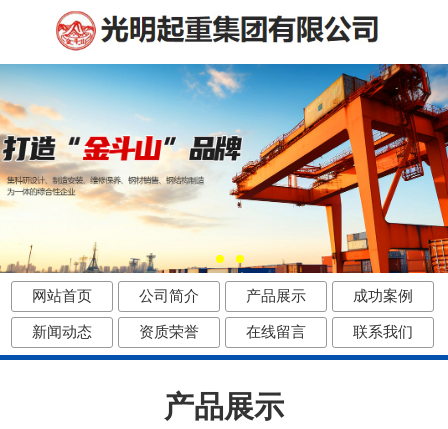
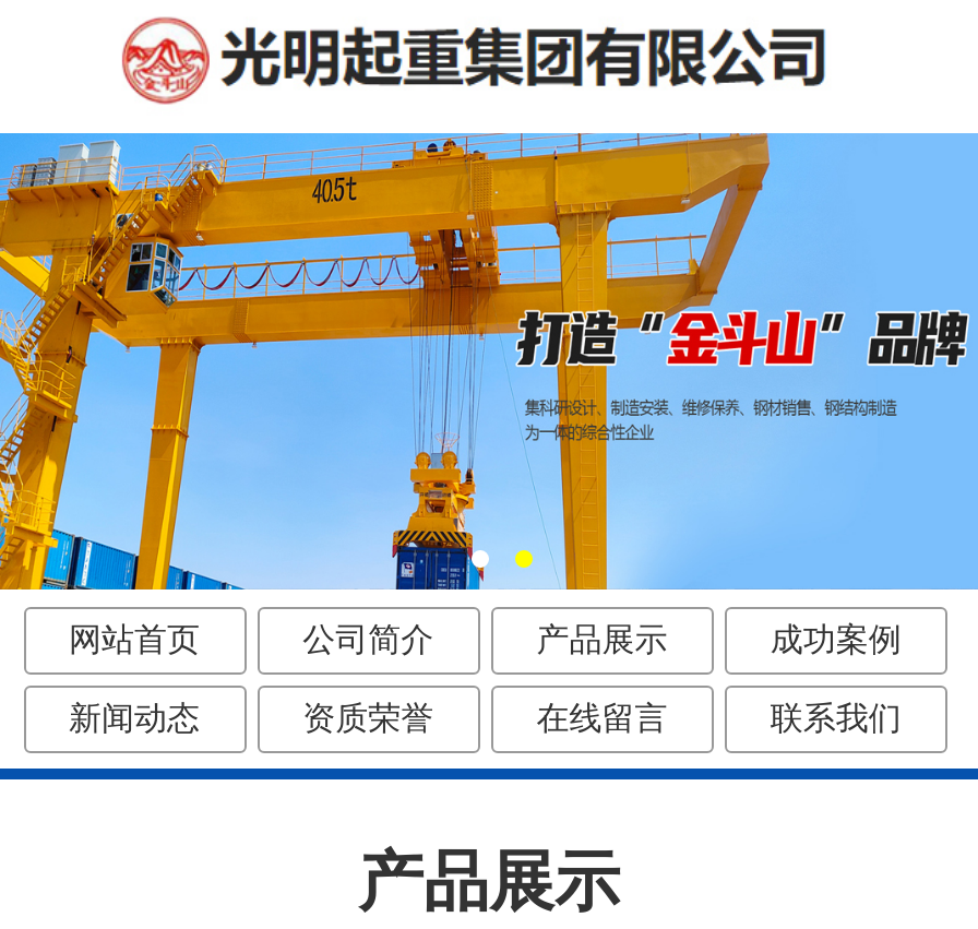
- [image]
+ [image]
